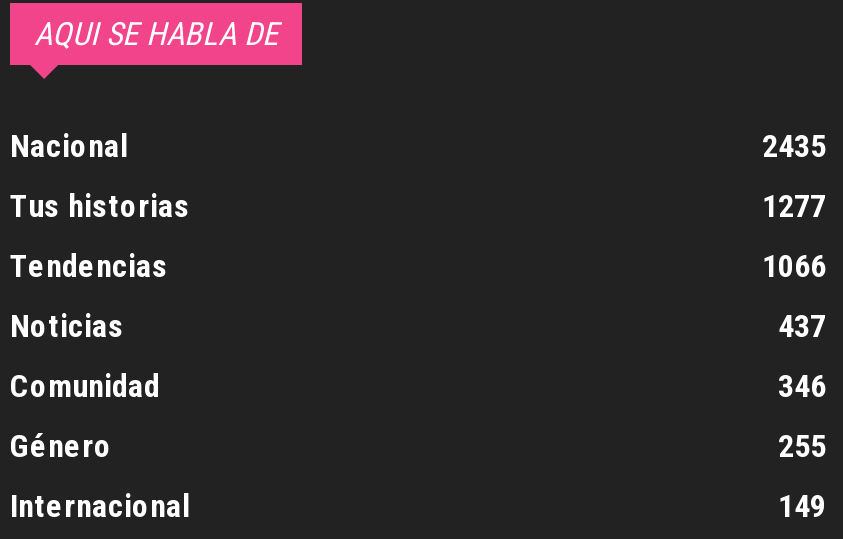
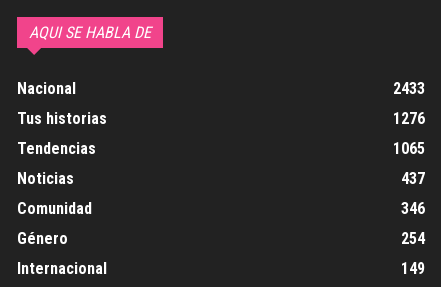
- 2435
+ 2433

- 1277
+ 1276

- 1066
+ 1065

- 255
+ 254
